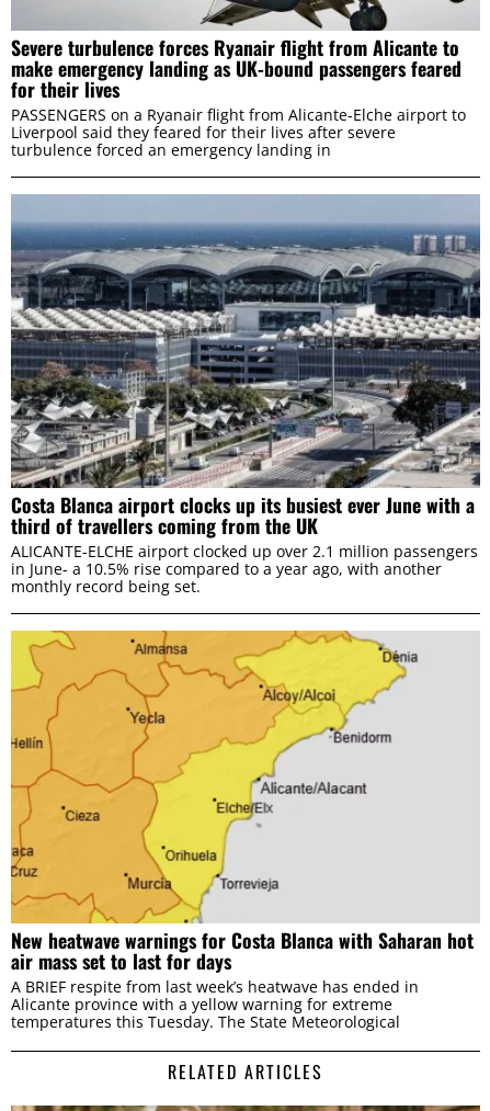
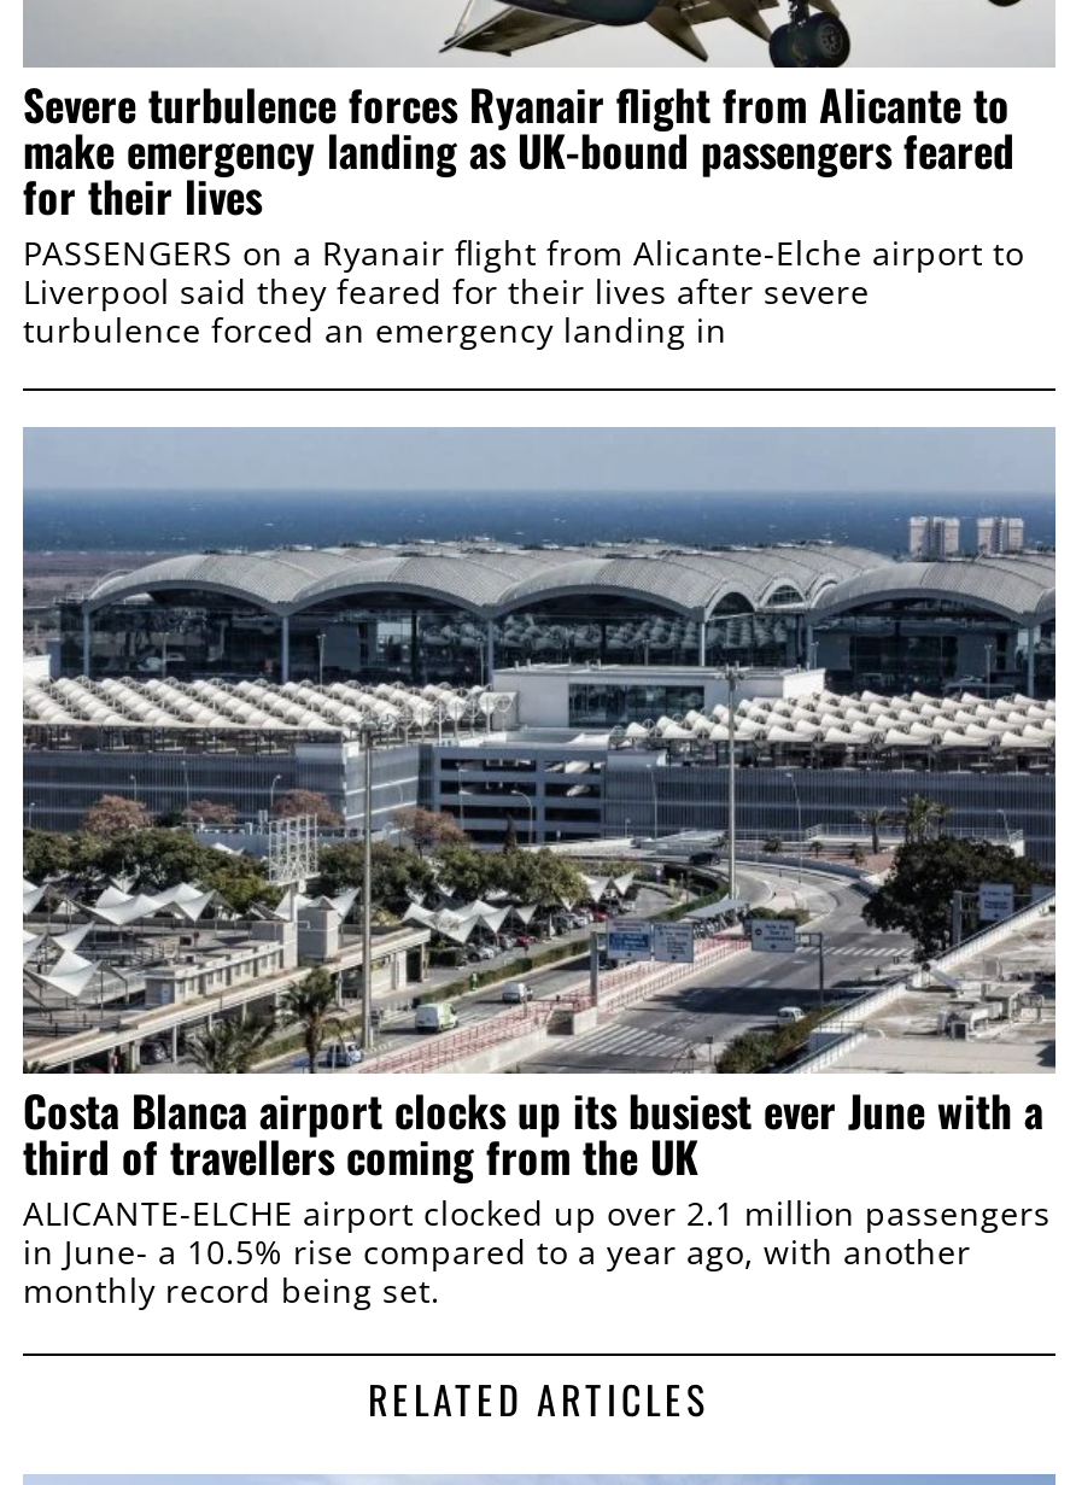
- [image]
- New heatwave warnings for Costa Blanca with Saharan hot
- air mass set to last for days
- A BRIEF respite from last week’s heatwave has ended in
- Alicante province with a yellow warning for extreme
- temperatures this Tuesday. The State Meteorological
